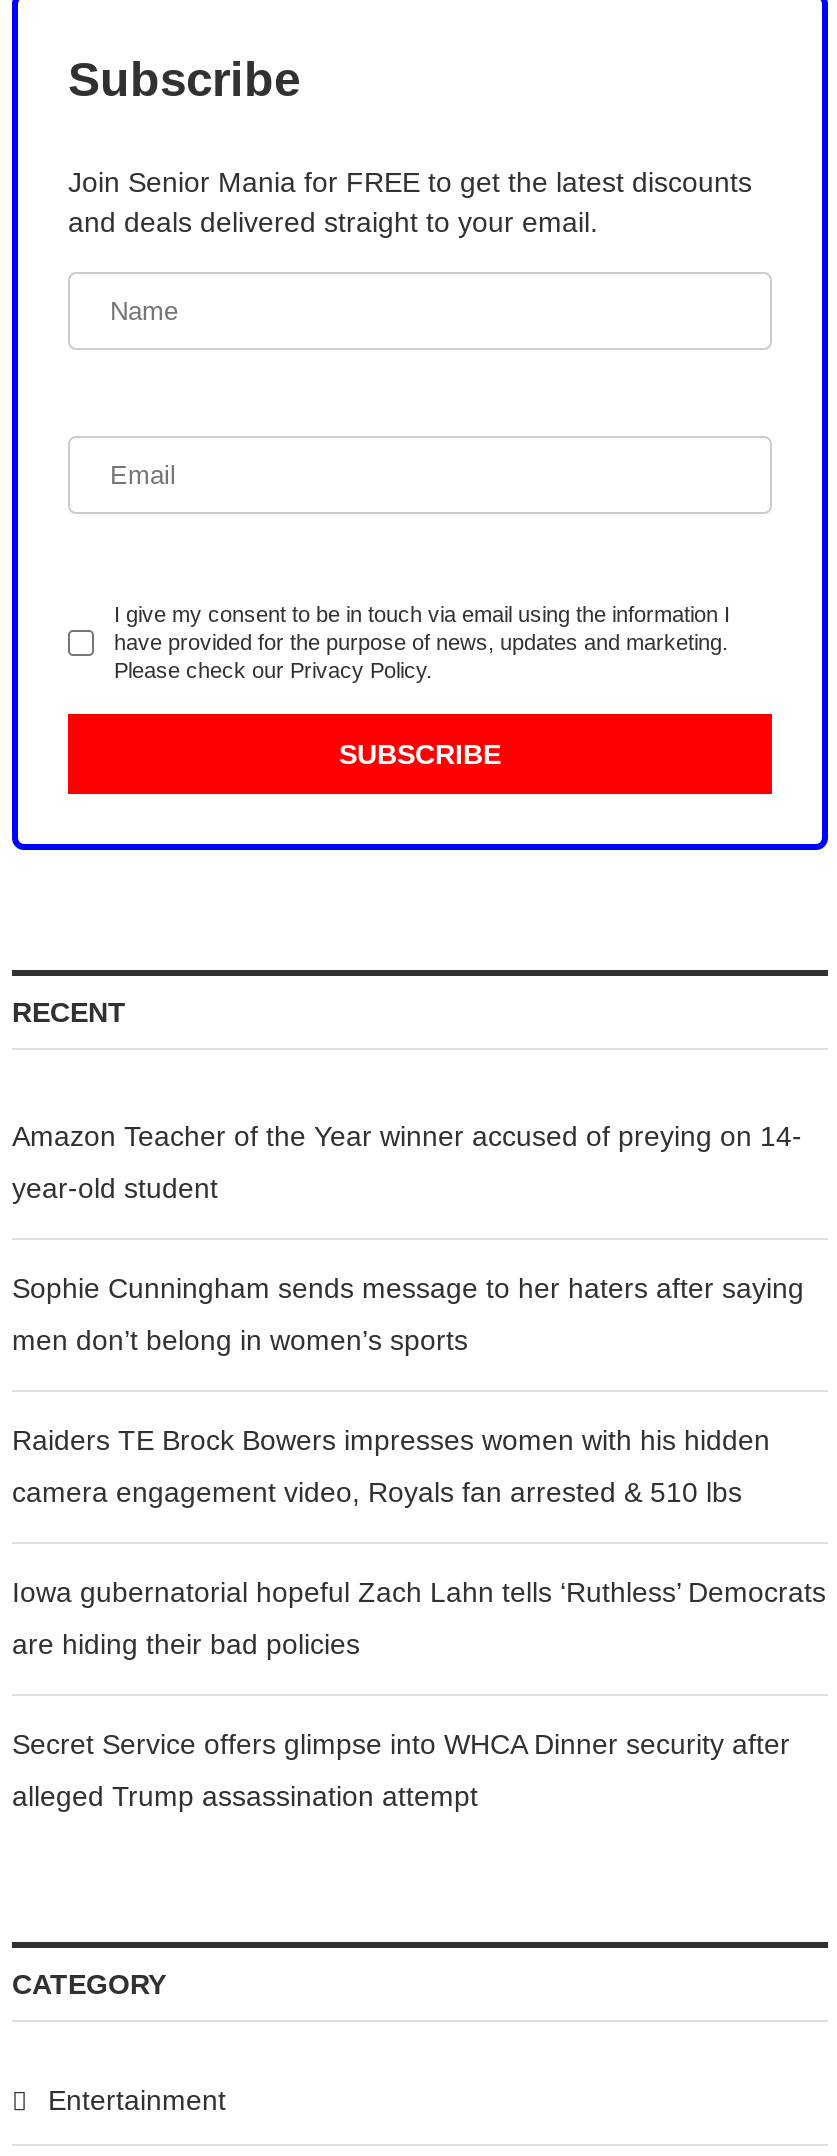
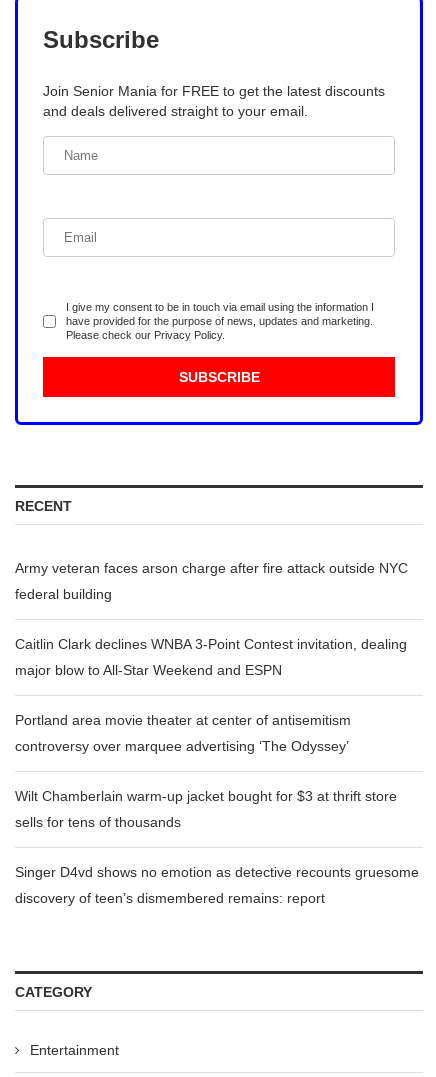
- Amazon Teacher of the Year winner accused of preying on 14-
+ Army veteran faces arson charge after fire attack outside NYC

- year-old student
+ federal building

- Sophie Cunningham sends message to her haters after saying
+ Caitlin Clark declines WNBA 3-Point Contest invitation, dealing

- men don’t belong in women’s sports
+ major blow to All-Star Weekend and ESPN

- Raiders TE Brock Bowers impresses women with his hidden
+ Portland area movie theater at center of antisemitism

- camera engagement video, Royals fan arrested & 510 lbs
+ controversy over marquee advertising ‘The Odyssey’

- Iowa gubernatorial hopeful Zach Lahn tells ‘Ruthless’ Democrats
+ Wilt Chamberlain warm-up jacket bought for $3 at thrift store

- are hiding their bad policies
+ sells for tens of thousands

- Secret Service offers glimpse into WHCA Dinner security after
+ Singer D4vd shows no emotion as detective recounts gruesome

- alleged Trump assassination attempt
+ discovery of teen’s dismembered remains: report
